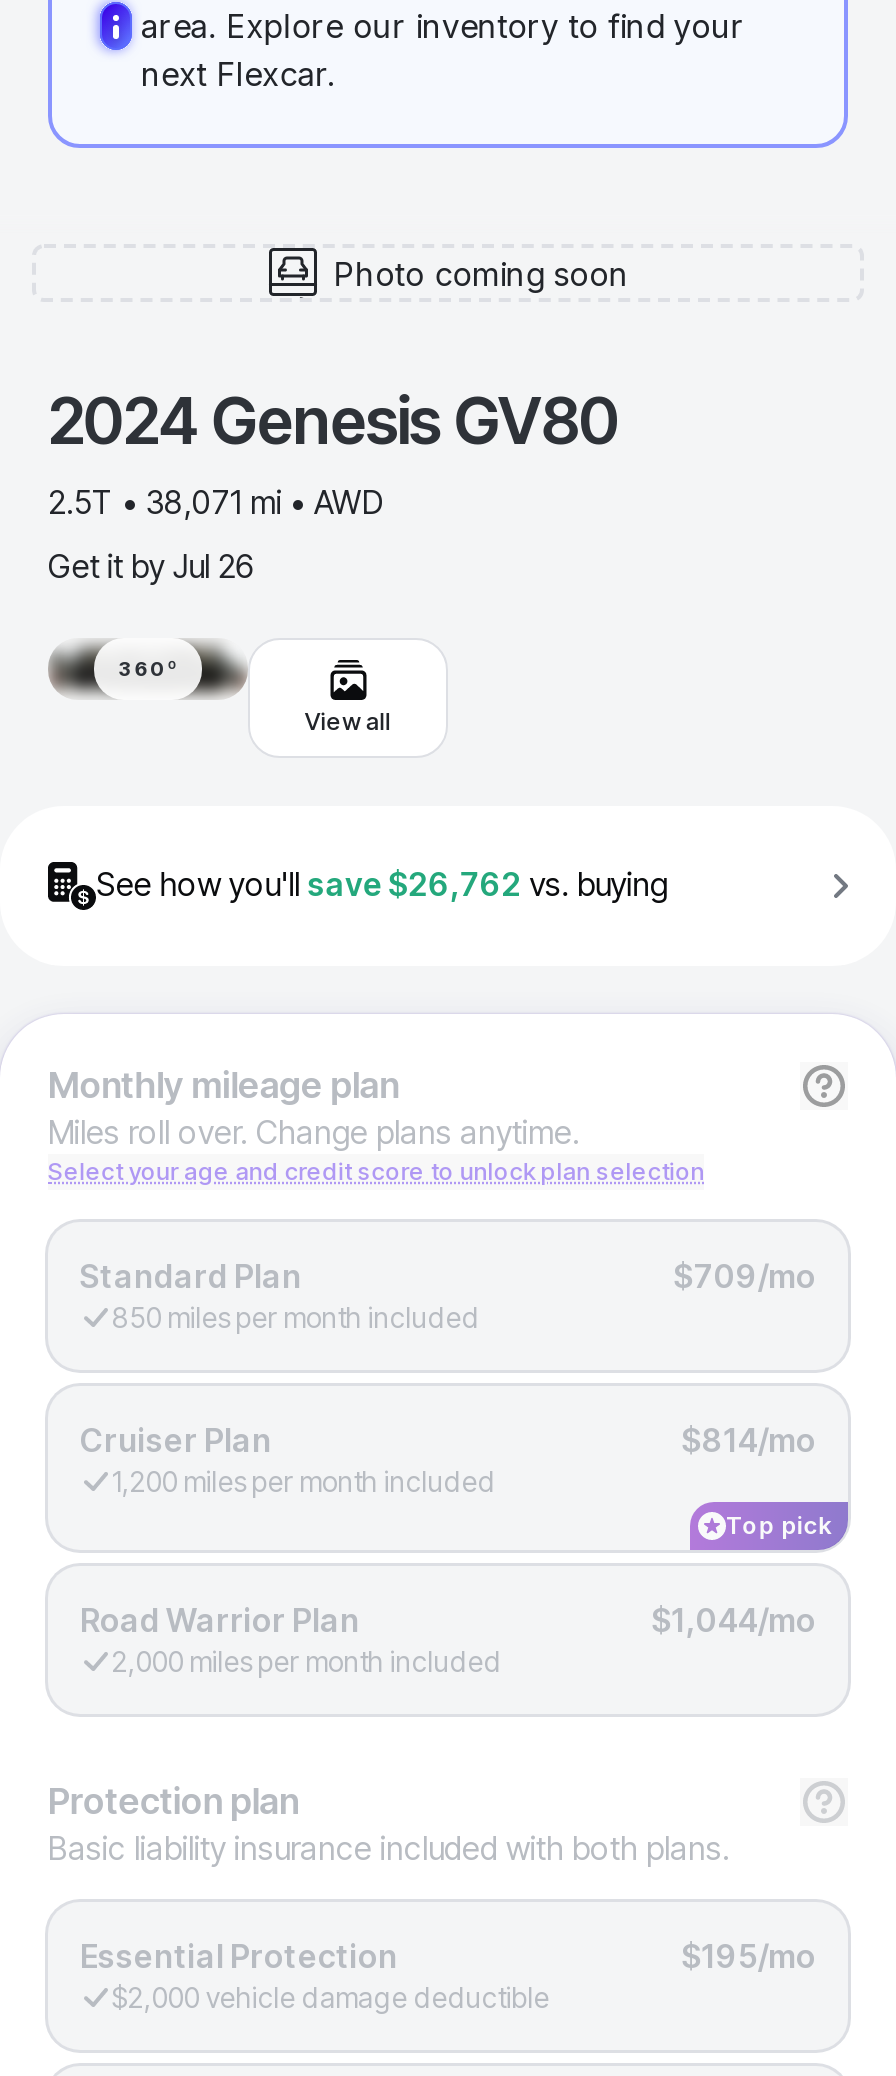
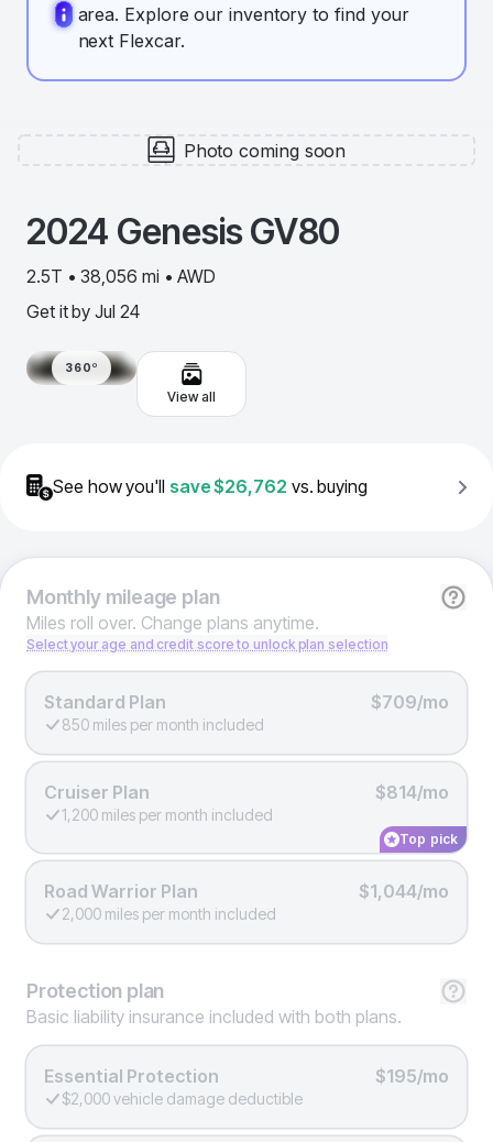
- 2.5T • 38,071 mi • AWD
+ 2.5T • 38,056 mi • AWD

- Get it by Jul 26
+ Get it by Jul 24
